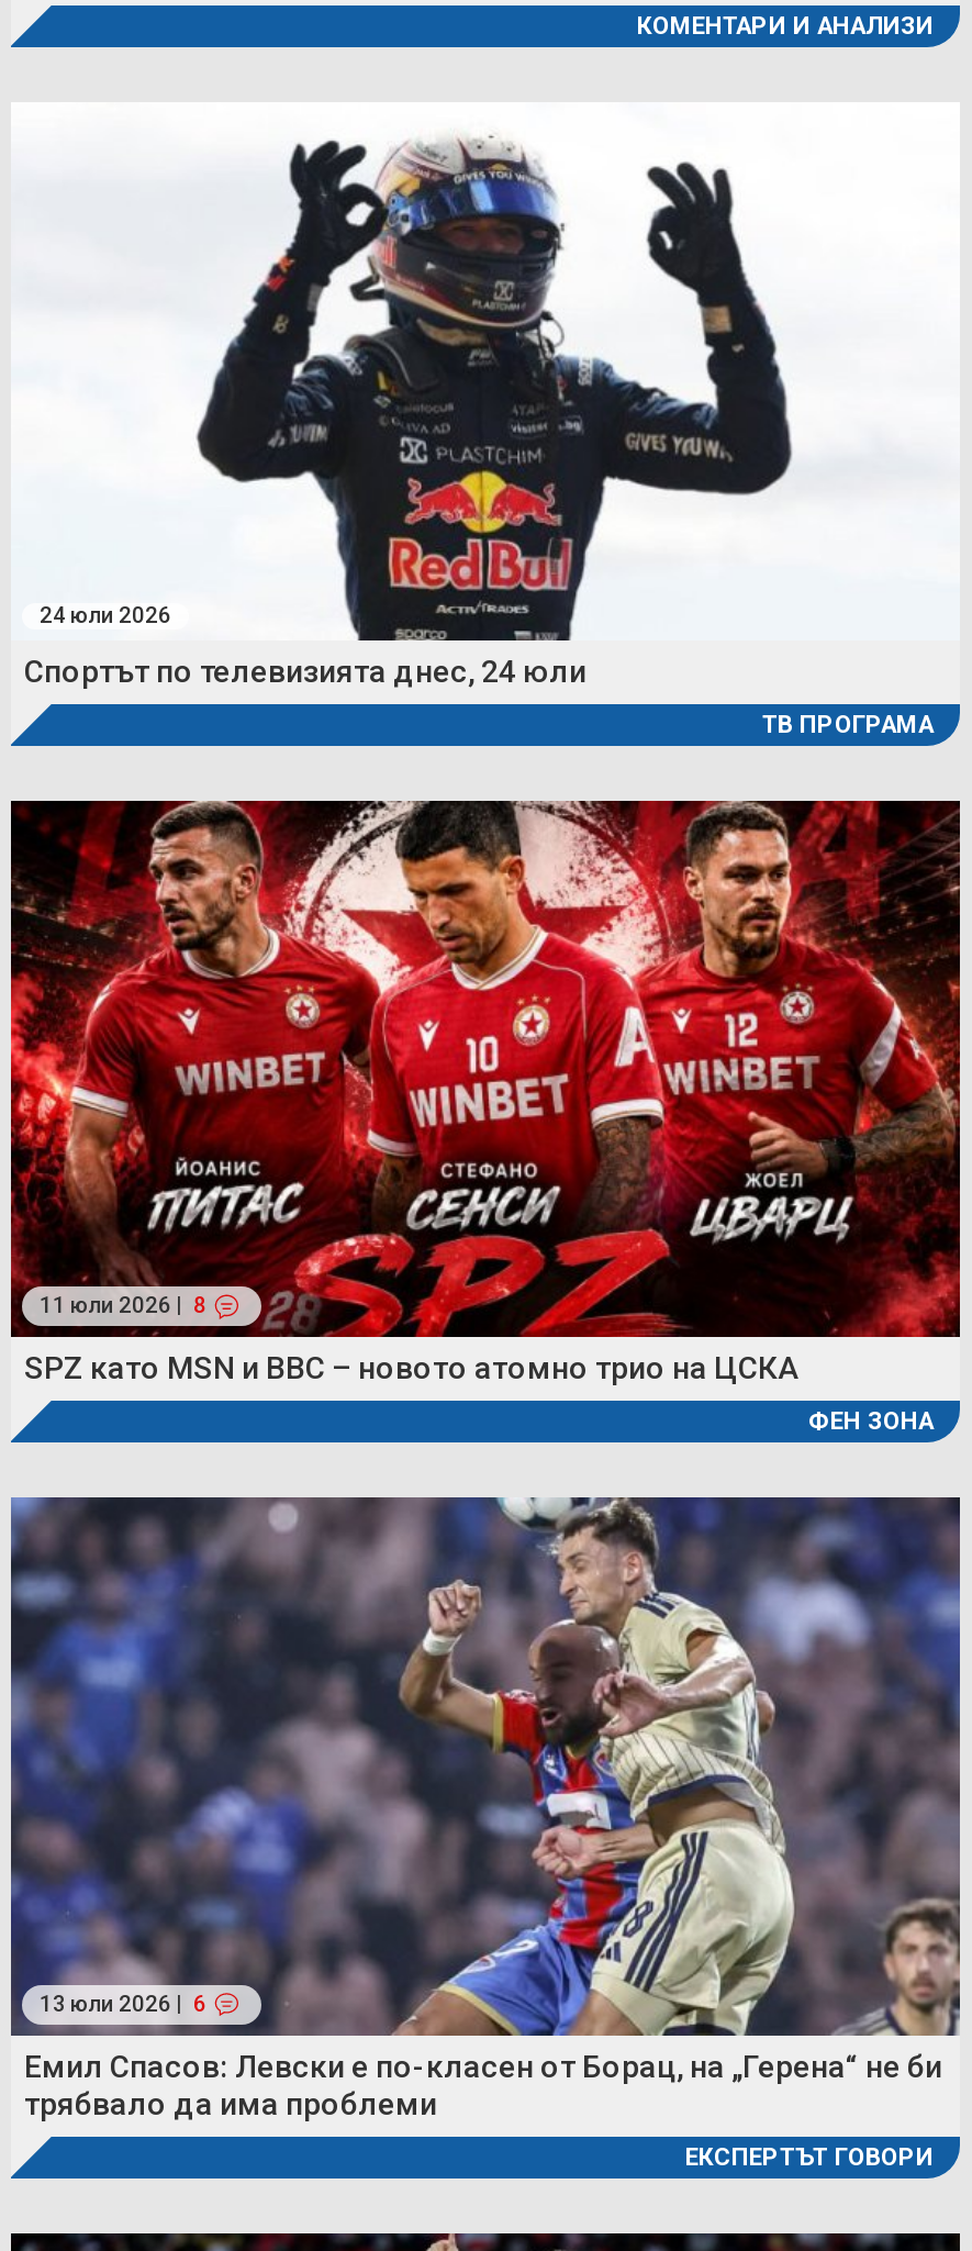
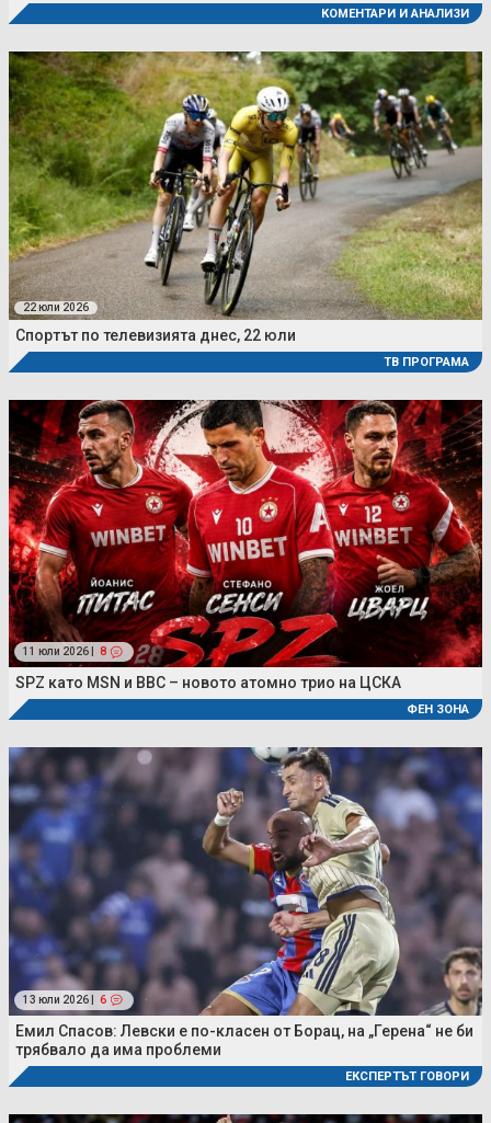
- [image]
- 24 юли 2026
+ [image]
+ 22 юли 2026

- Спортът по телевизията днес, 24 юли
+ Спортът по телевизията днес, 22 юли
